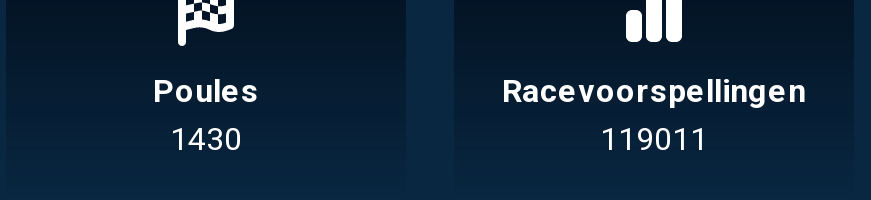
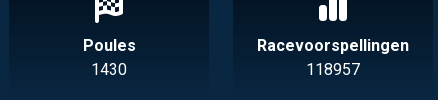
- 119011
+ 118957
